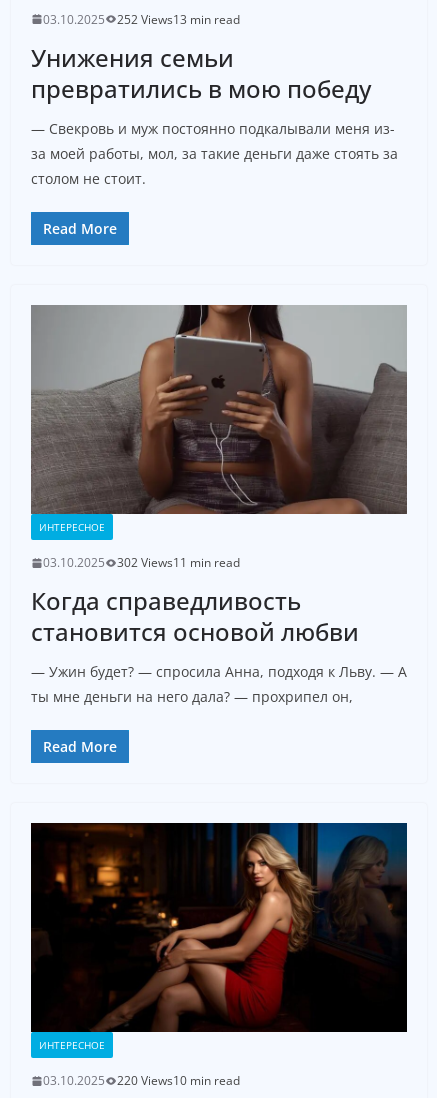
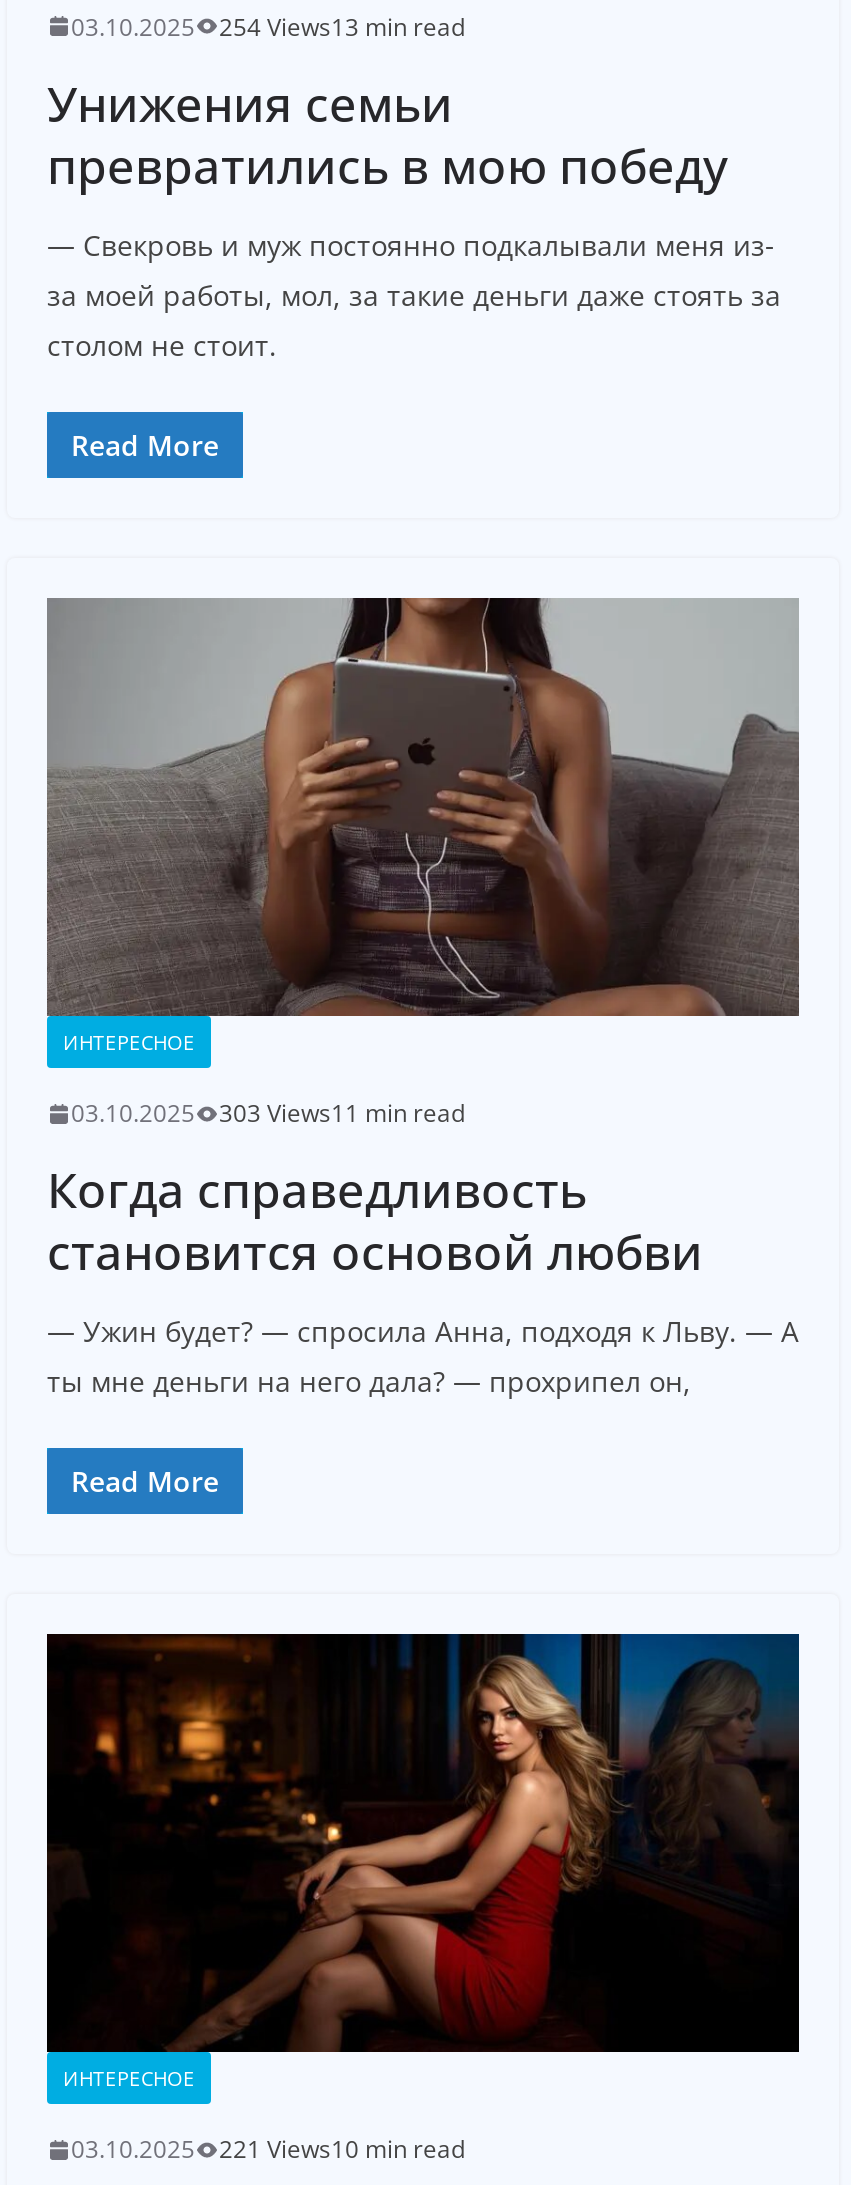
- 252 Views13 min read
+ 254 Views13 min read

- 302 Views11 min read
+ 303 Views11 min read

- 220 Views10 min read
+ 221 Views10 min read
